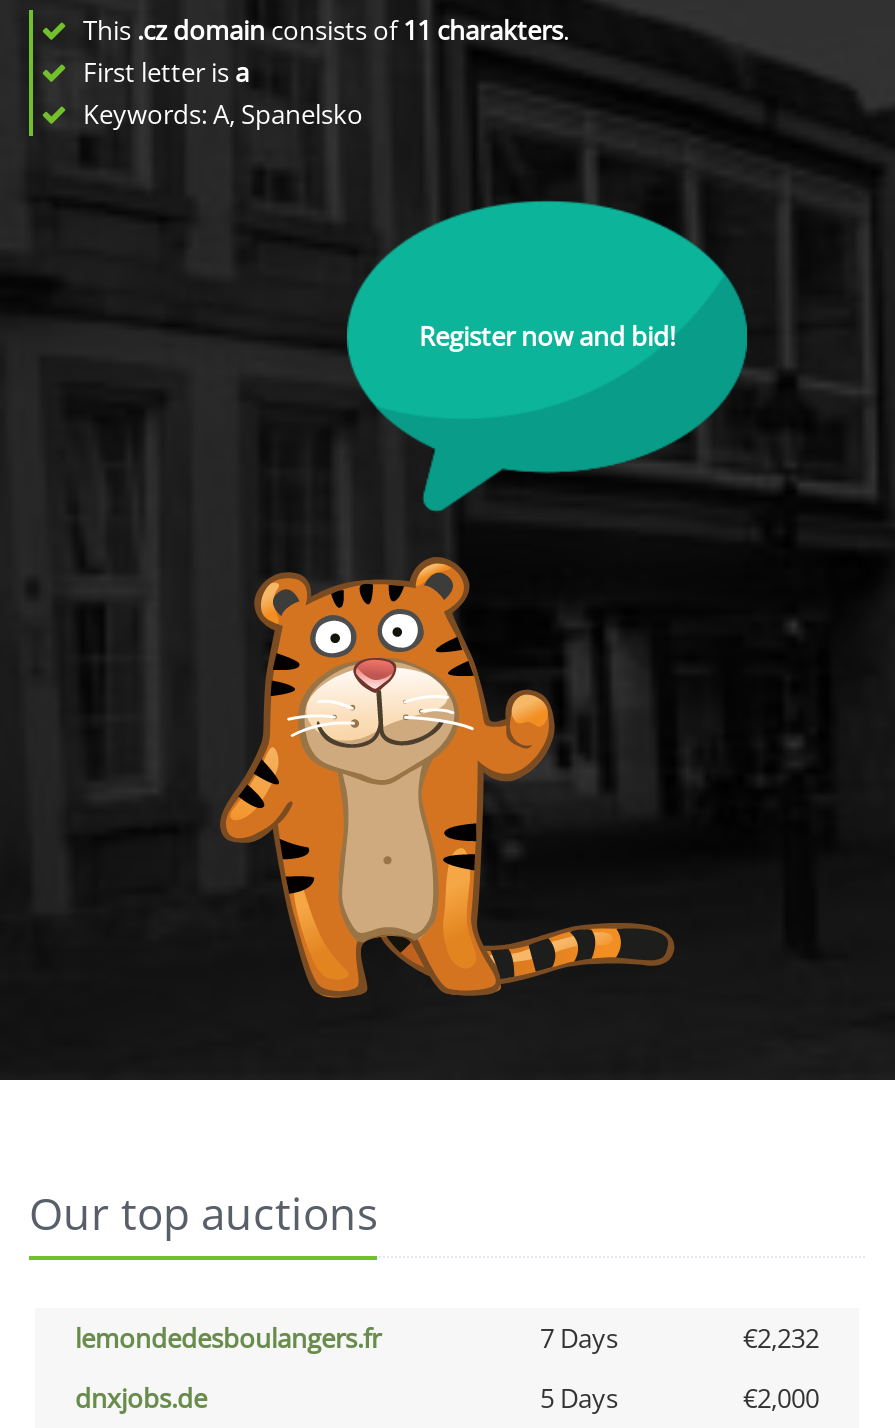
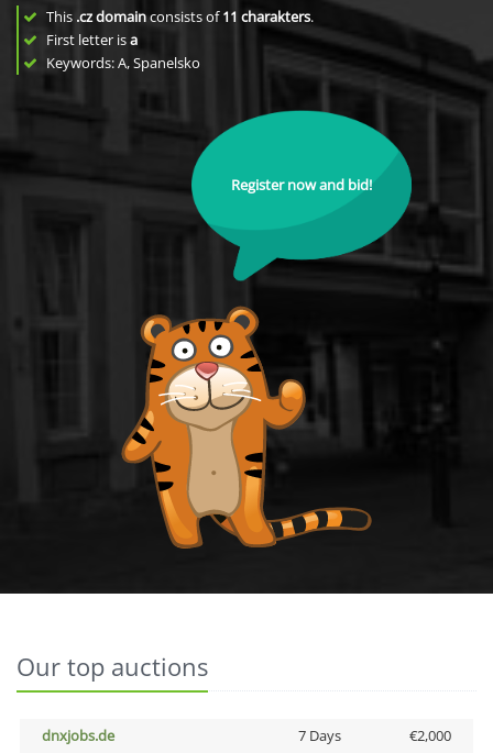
- lemondedesboulangers.fr
- 7 Days
- €2,232

- 5 Days
+ 7 Days
